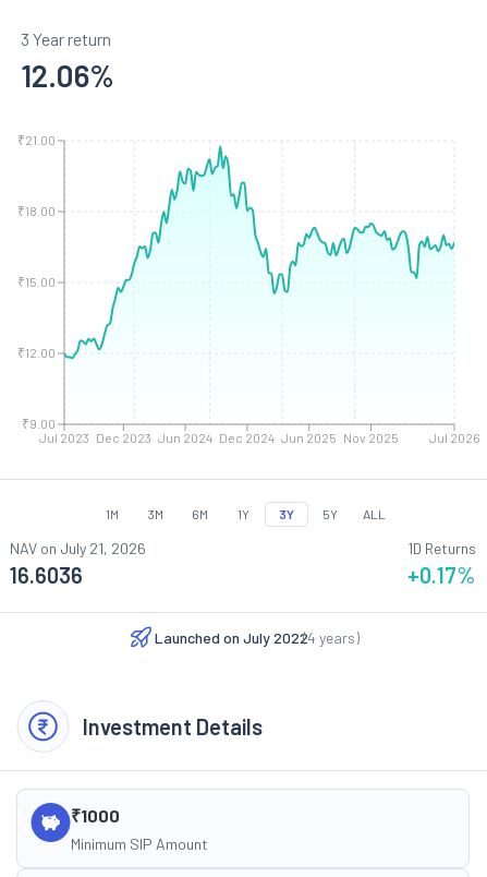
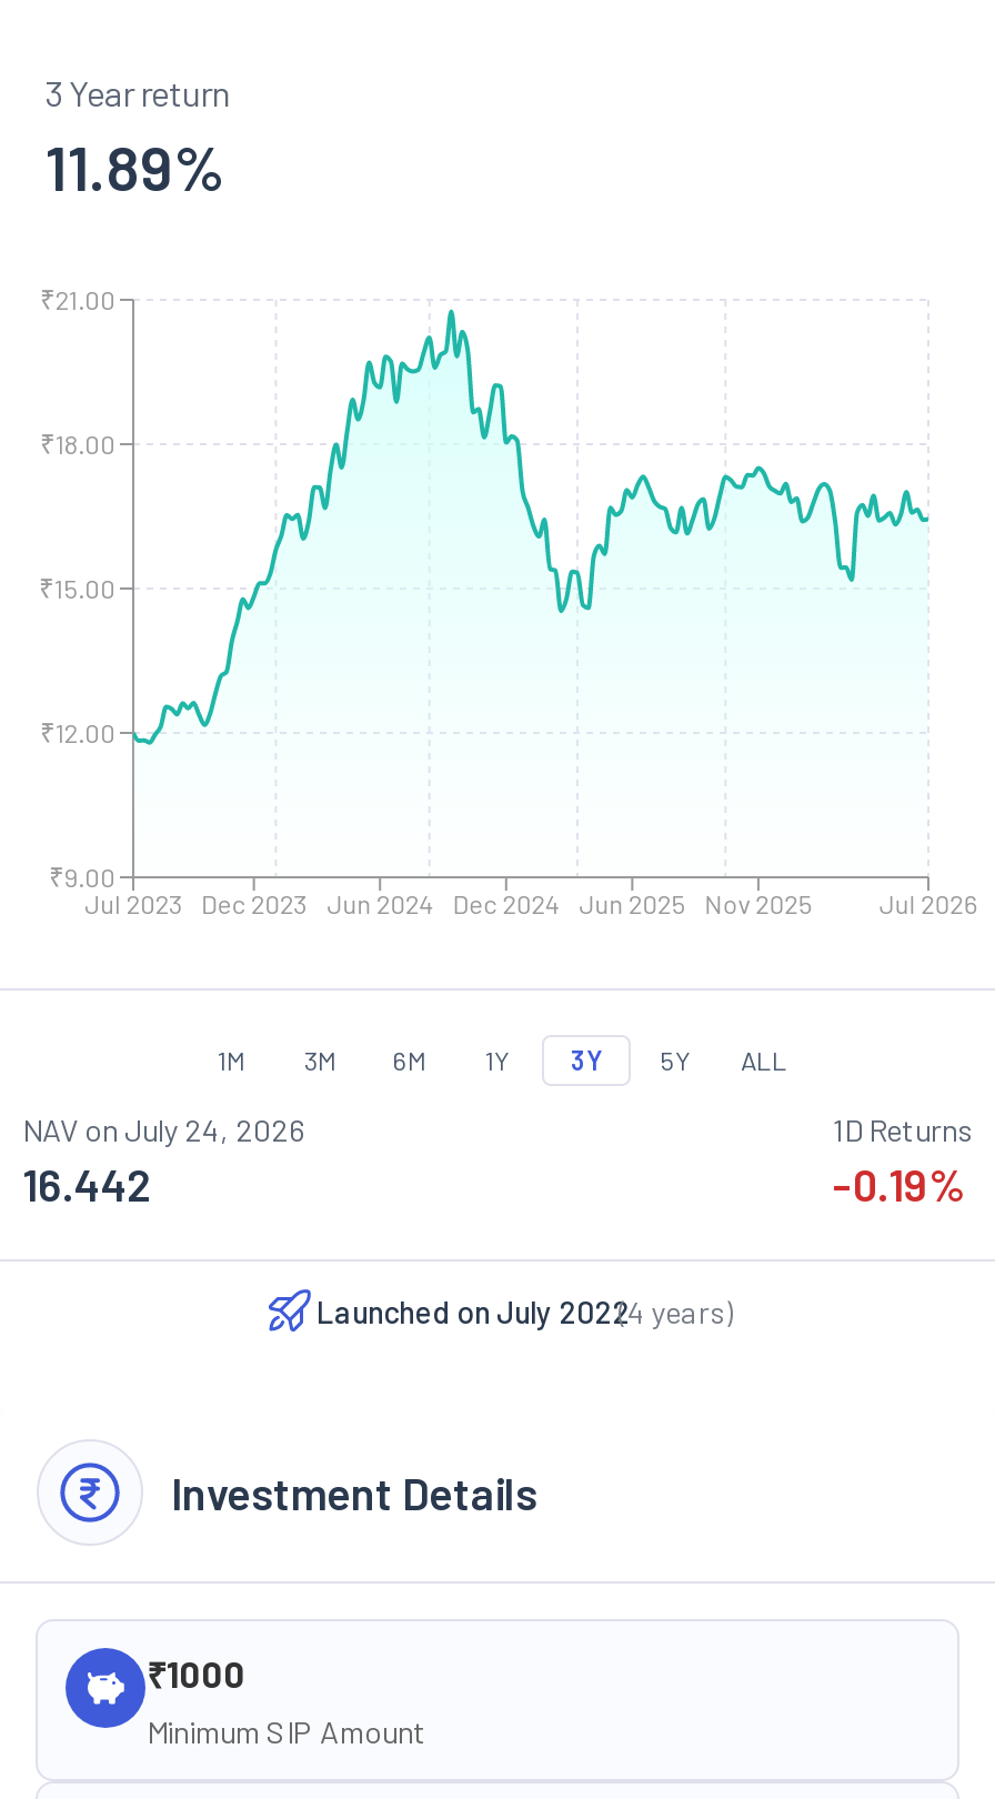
- 12.06%
+ 11.89%

- NAV on July 21, 2026
+ NAV on July 24, 2026

- 16.6036
+ 16.442

- +0.17%
+ -0.19%
